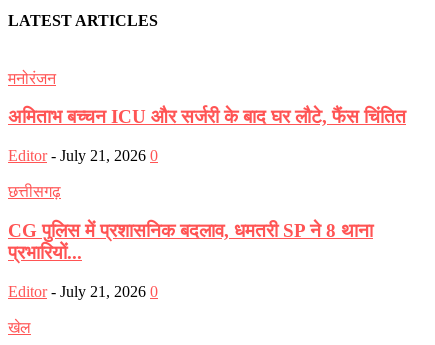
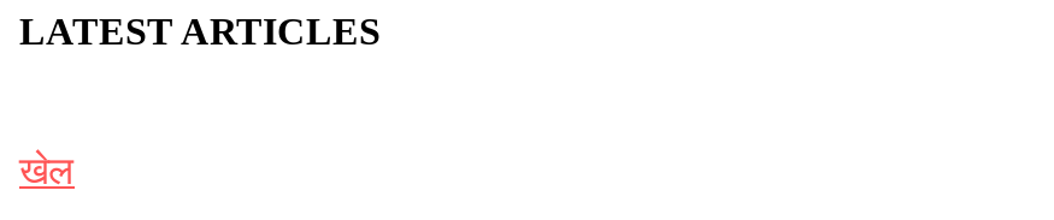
- मनोरंजन
- अमिताभ बच्चन ICU और सर्जरी के बाद घर लौटे, फैंस चिंतित
- Editor - July 21, 2026 0
- छत्तीसगढ़
- CG पुलिस में प्रशासनिक बदलाव, धमतरी SP ने 8 थाना
- प्रभारियों...
- Editor - July 21, 2026 0
